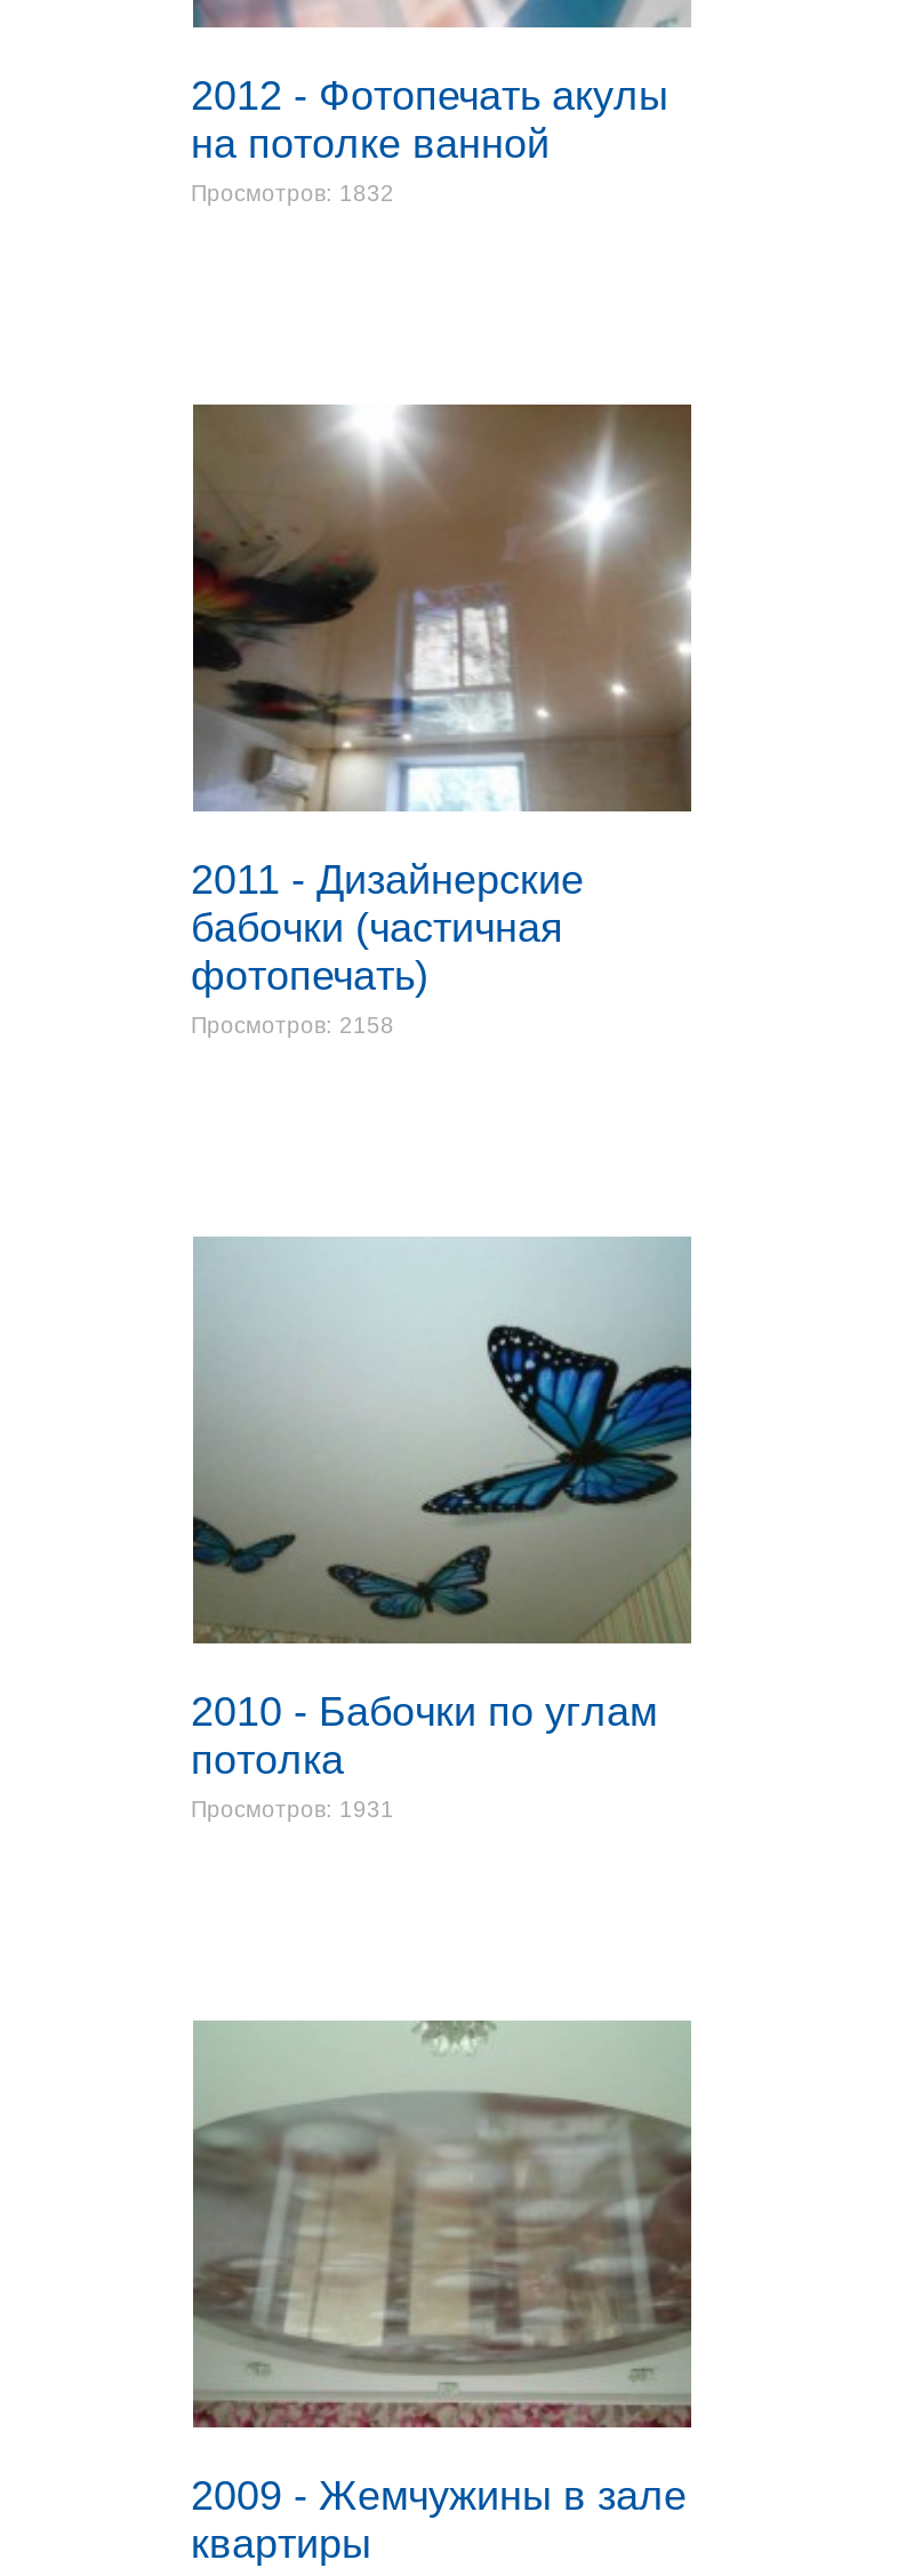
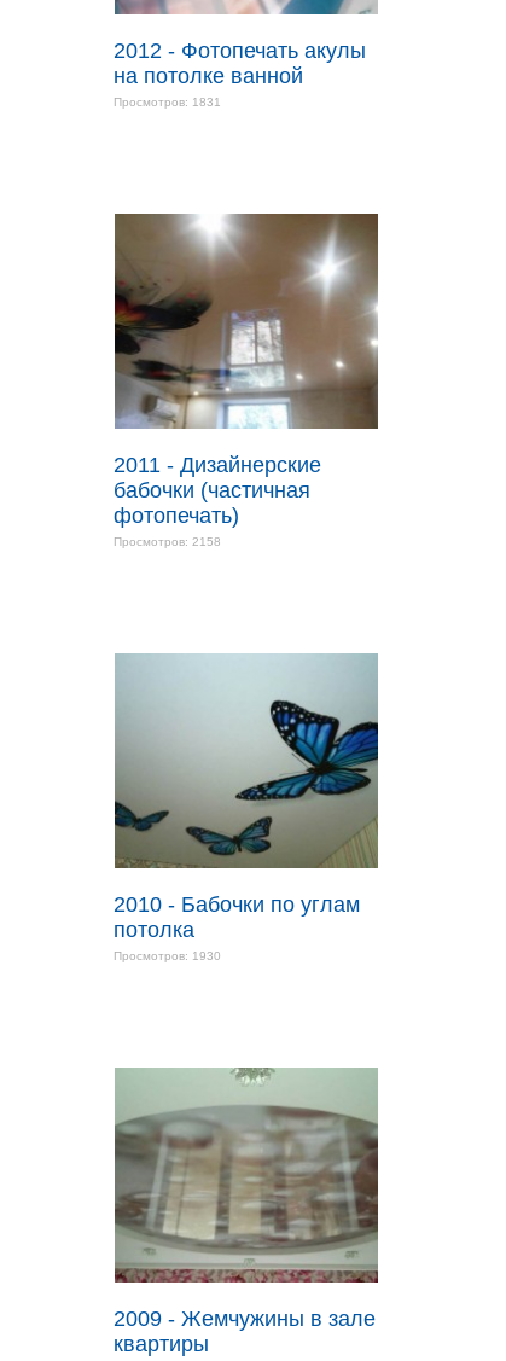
- Просмотров: 1832
+ Просмотров: 1831

- Просмотров: 1931
+ Просмотров: 1930
